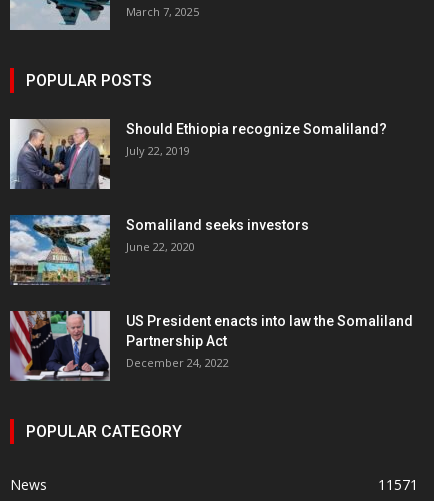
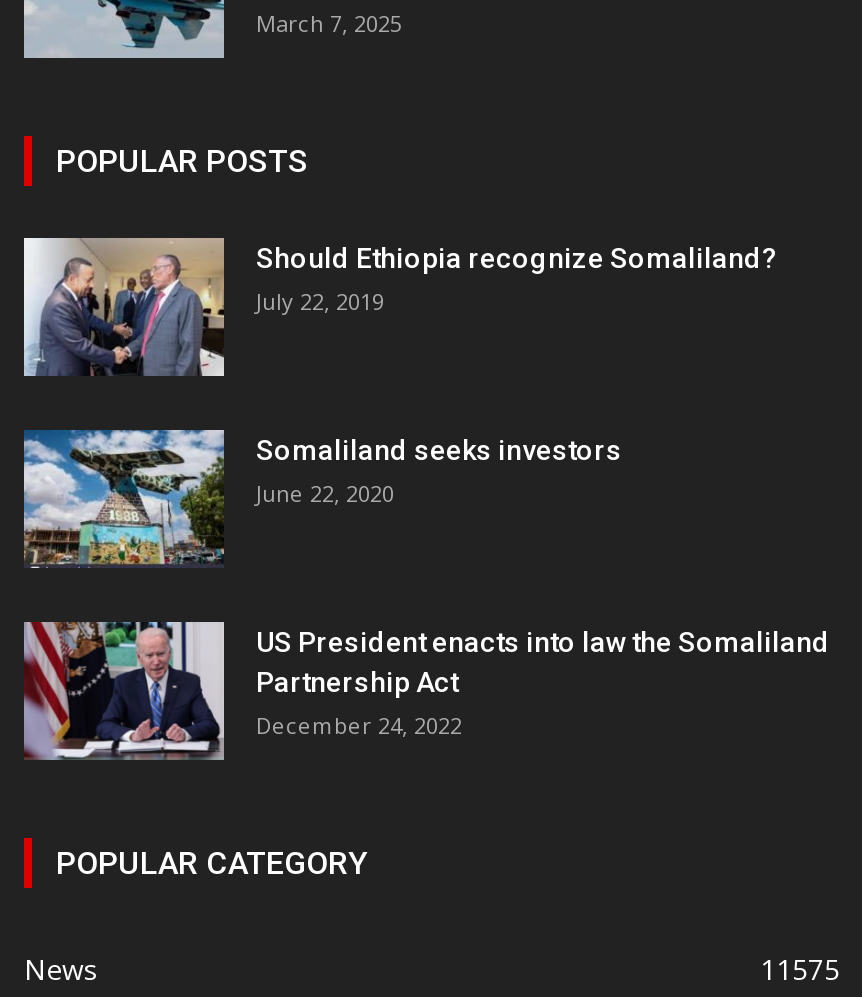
- 11571
+ 11575
